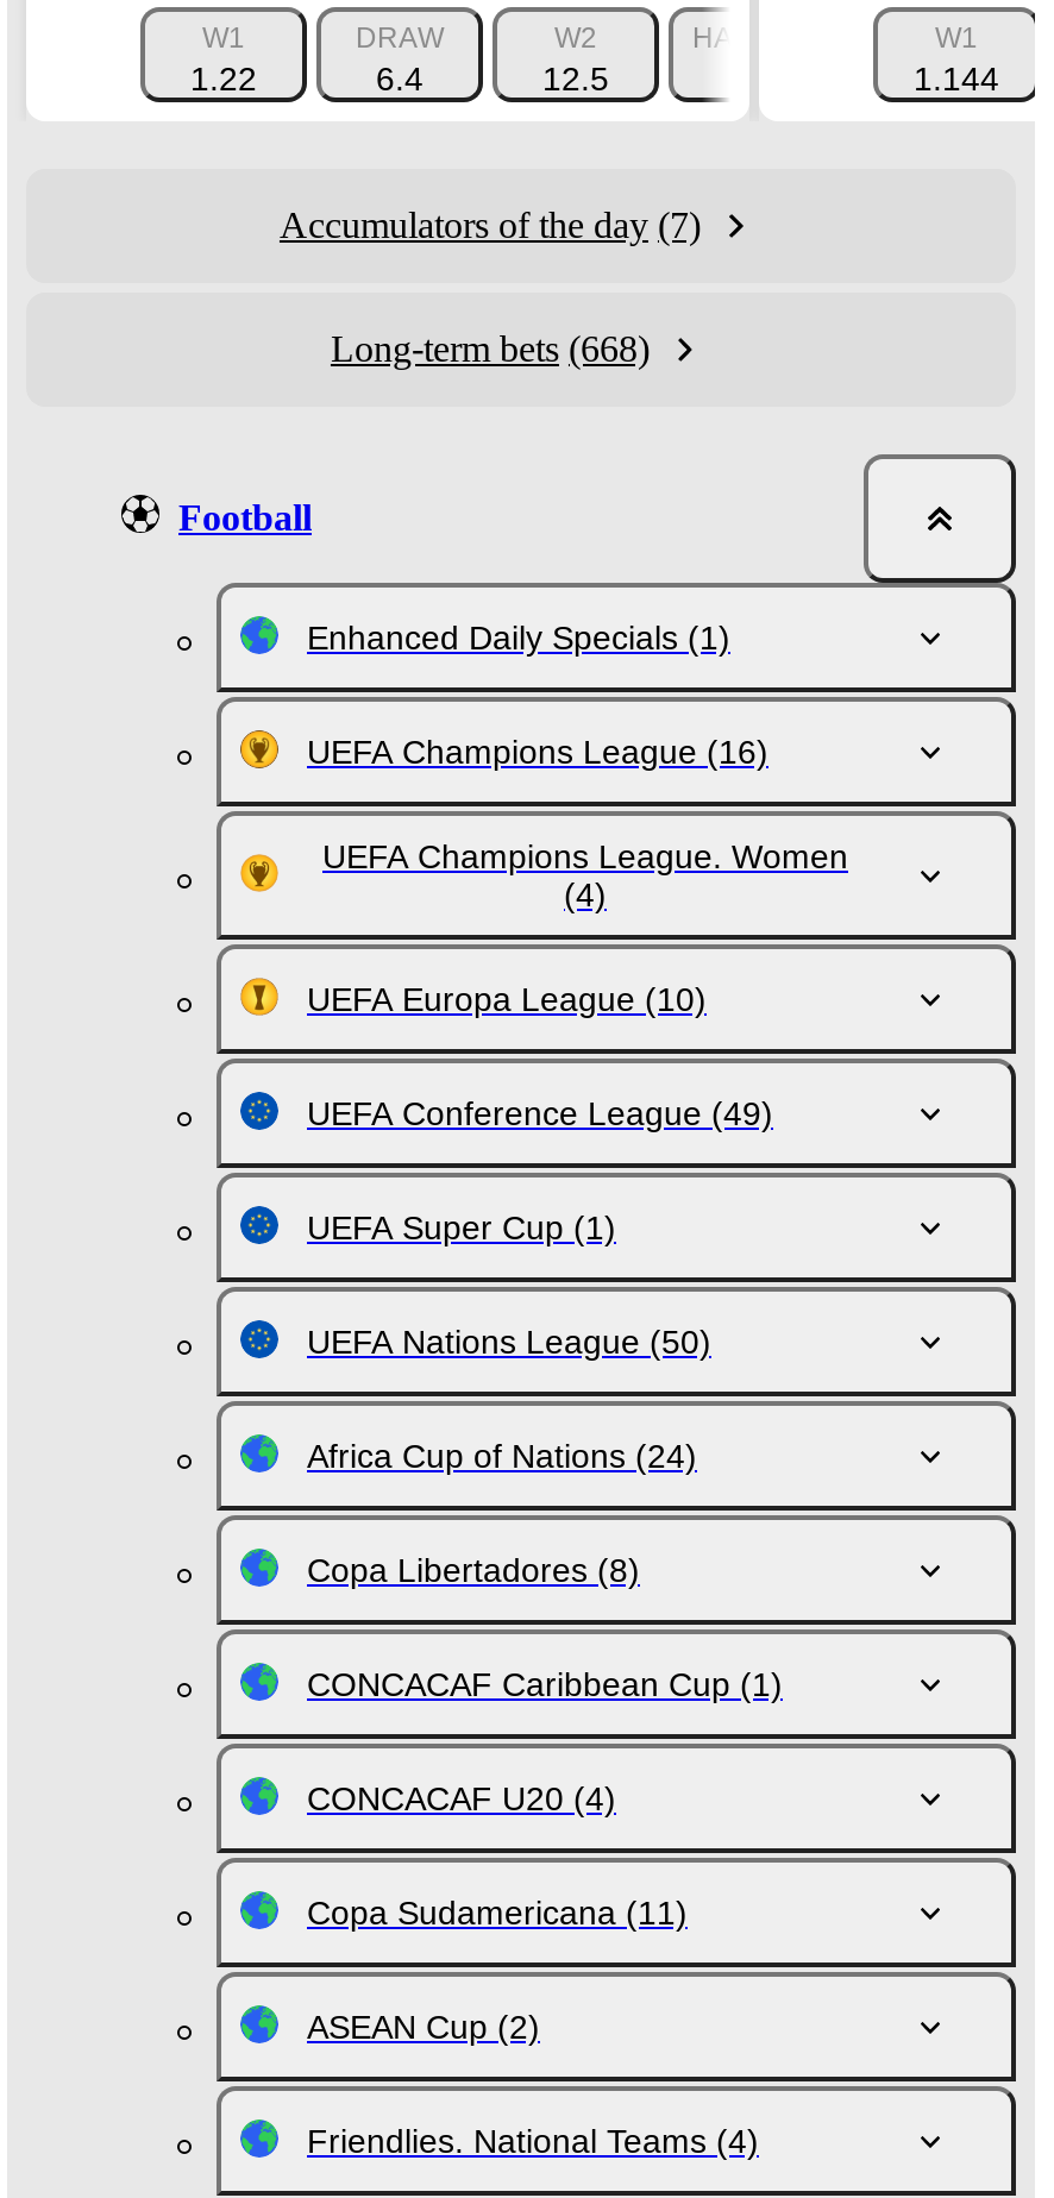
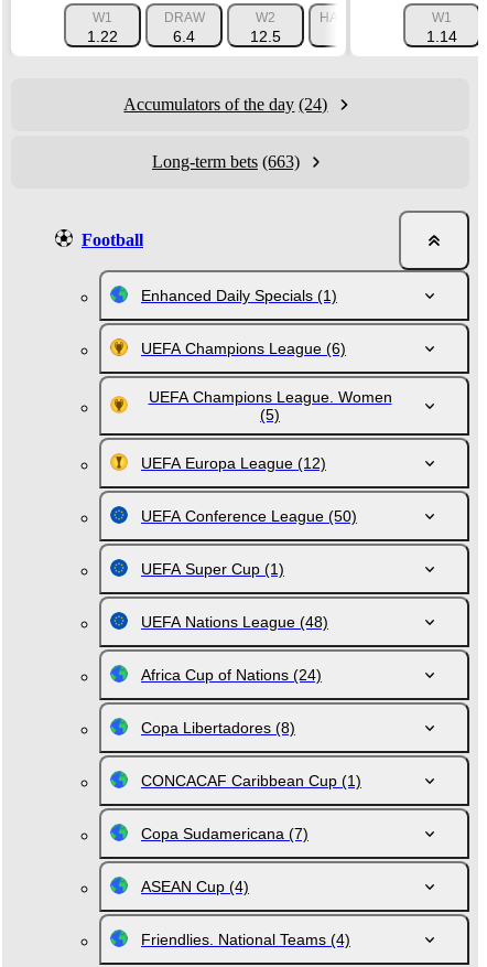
- 1.144
+ 1.14

- Accumulators of the day (7)
+ Accumulators of the day (24)

- Long-term bets (668)
+ Long-term bets (663)

- UEFA Champions League (16)
+ UEFA Champions League (6)

- (4)
+ (5)

- UEFA Europa League (10)
+ UEFA Europa League (12)

- UEFA Conference League (49)
+ UEFA Conference League (50)

- UEFA Nations League (50)
+ UEFA Nations League (48)

- CONCACAF U20 (4)
- Copa Sudamericana (11)
- ASEAN Cup (2)
+ Copa Sudamericana (7)
+ ASEAN Cup (4)
